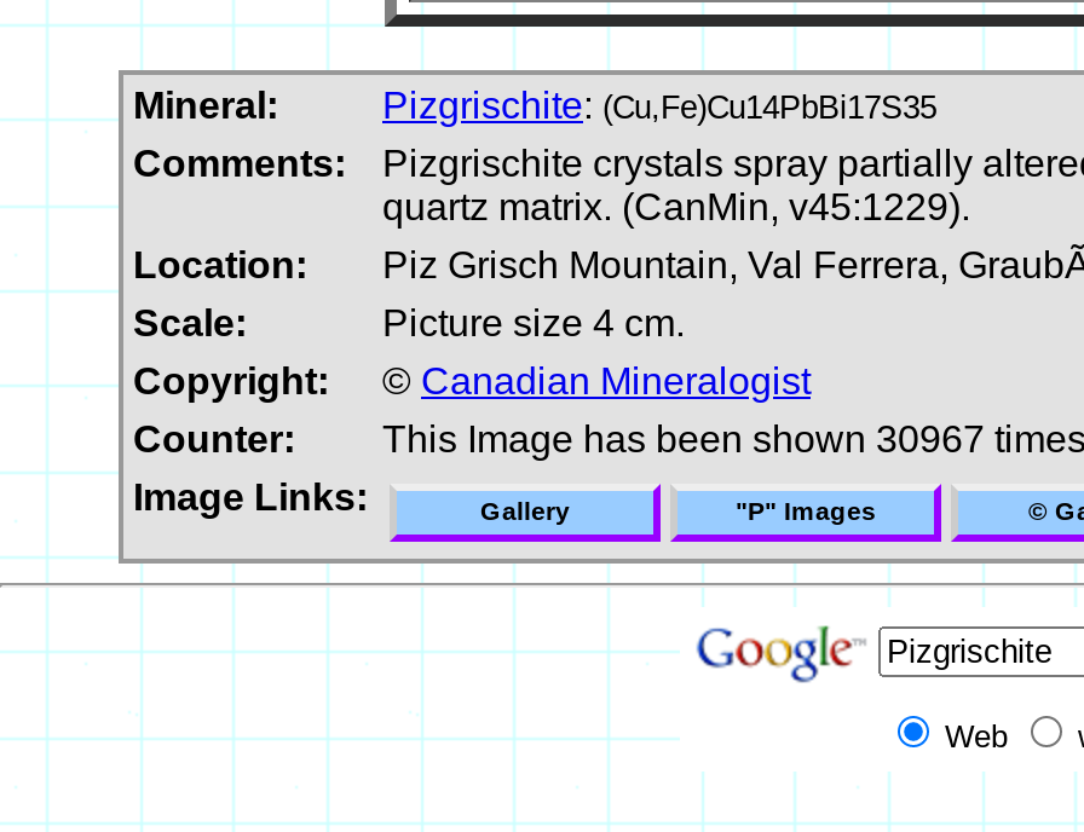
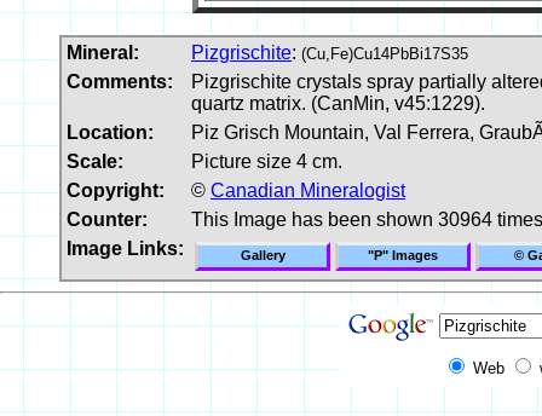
- This Image has been shown 30967 times
+ This Image has been shown 30964 times
